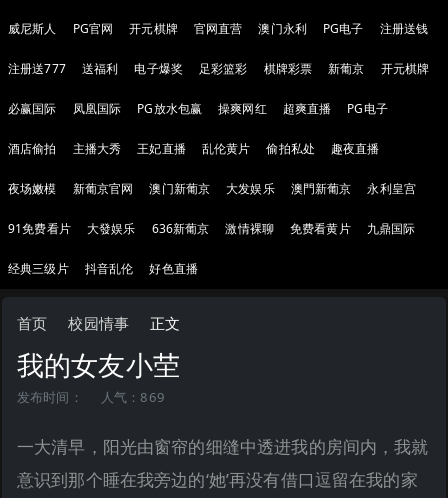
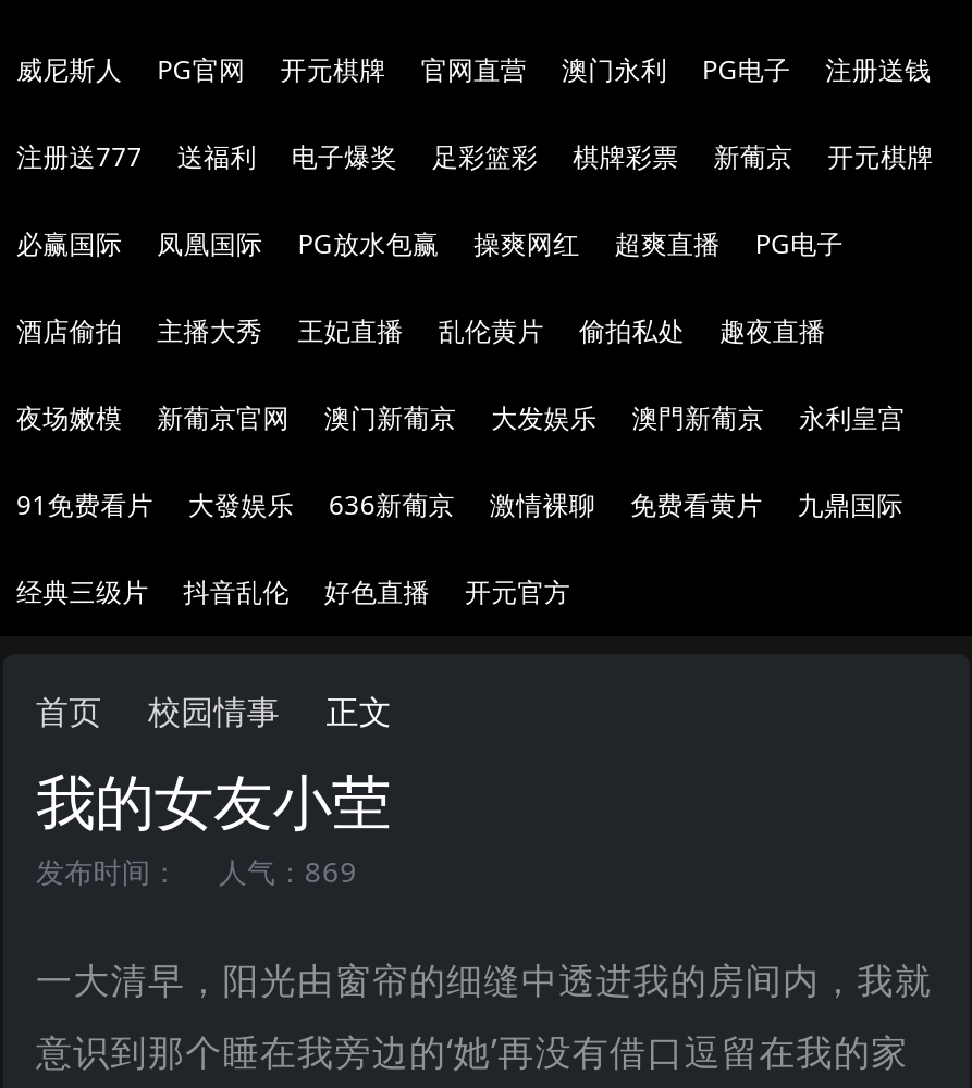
+ 开元官方
